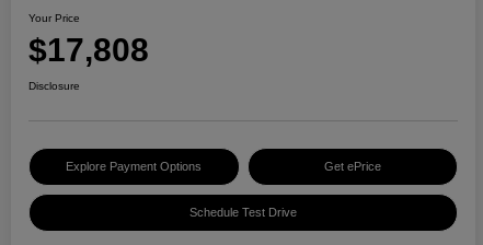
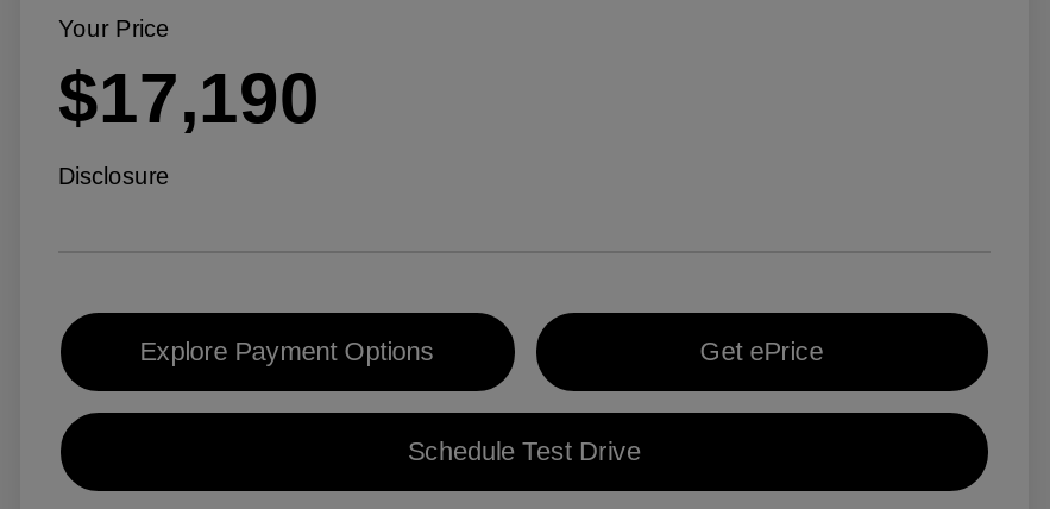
- $17,808
+ $17,190
